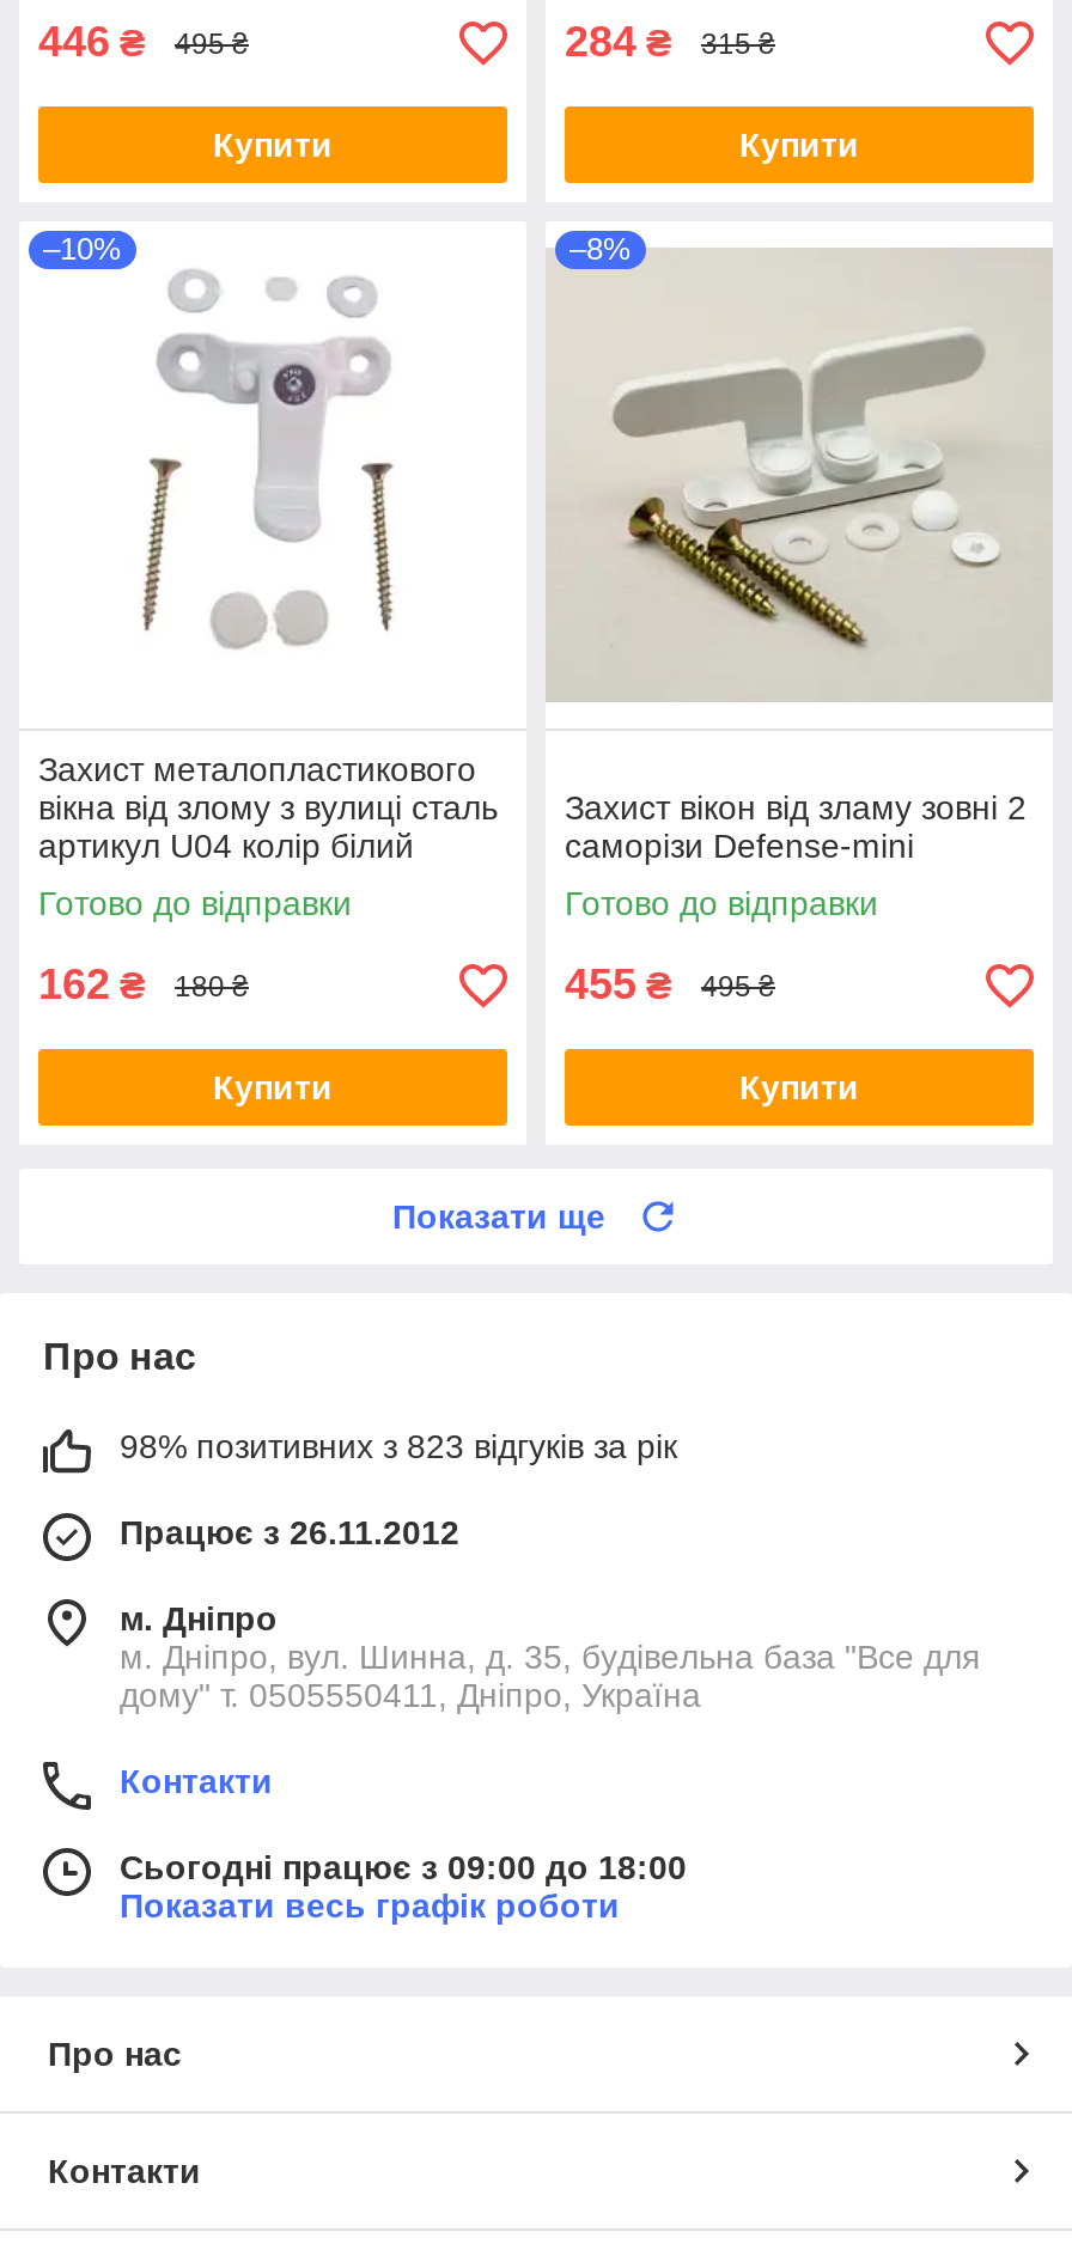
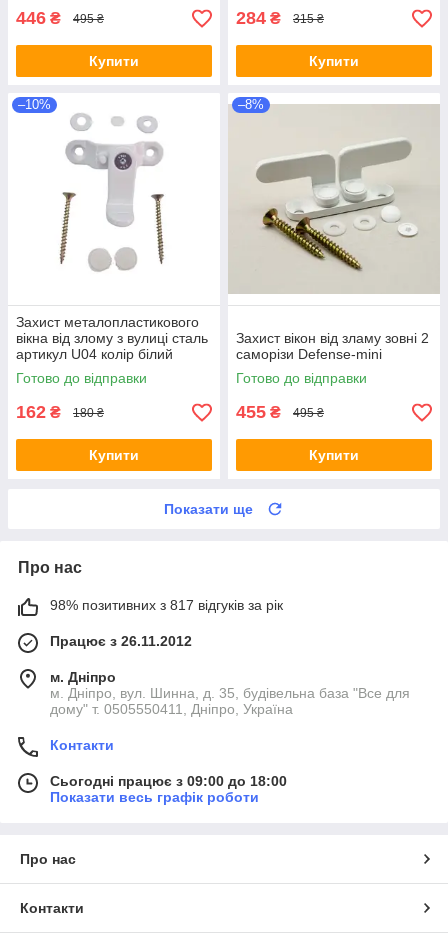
- 98% позитивних з 823 відгуків за рік
+ 98% позитивних з 817 відгуків за рік
